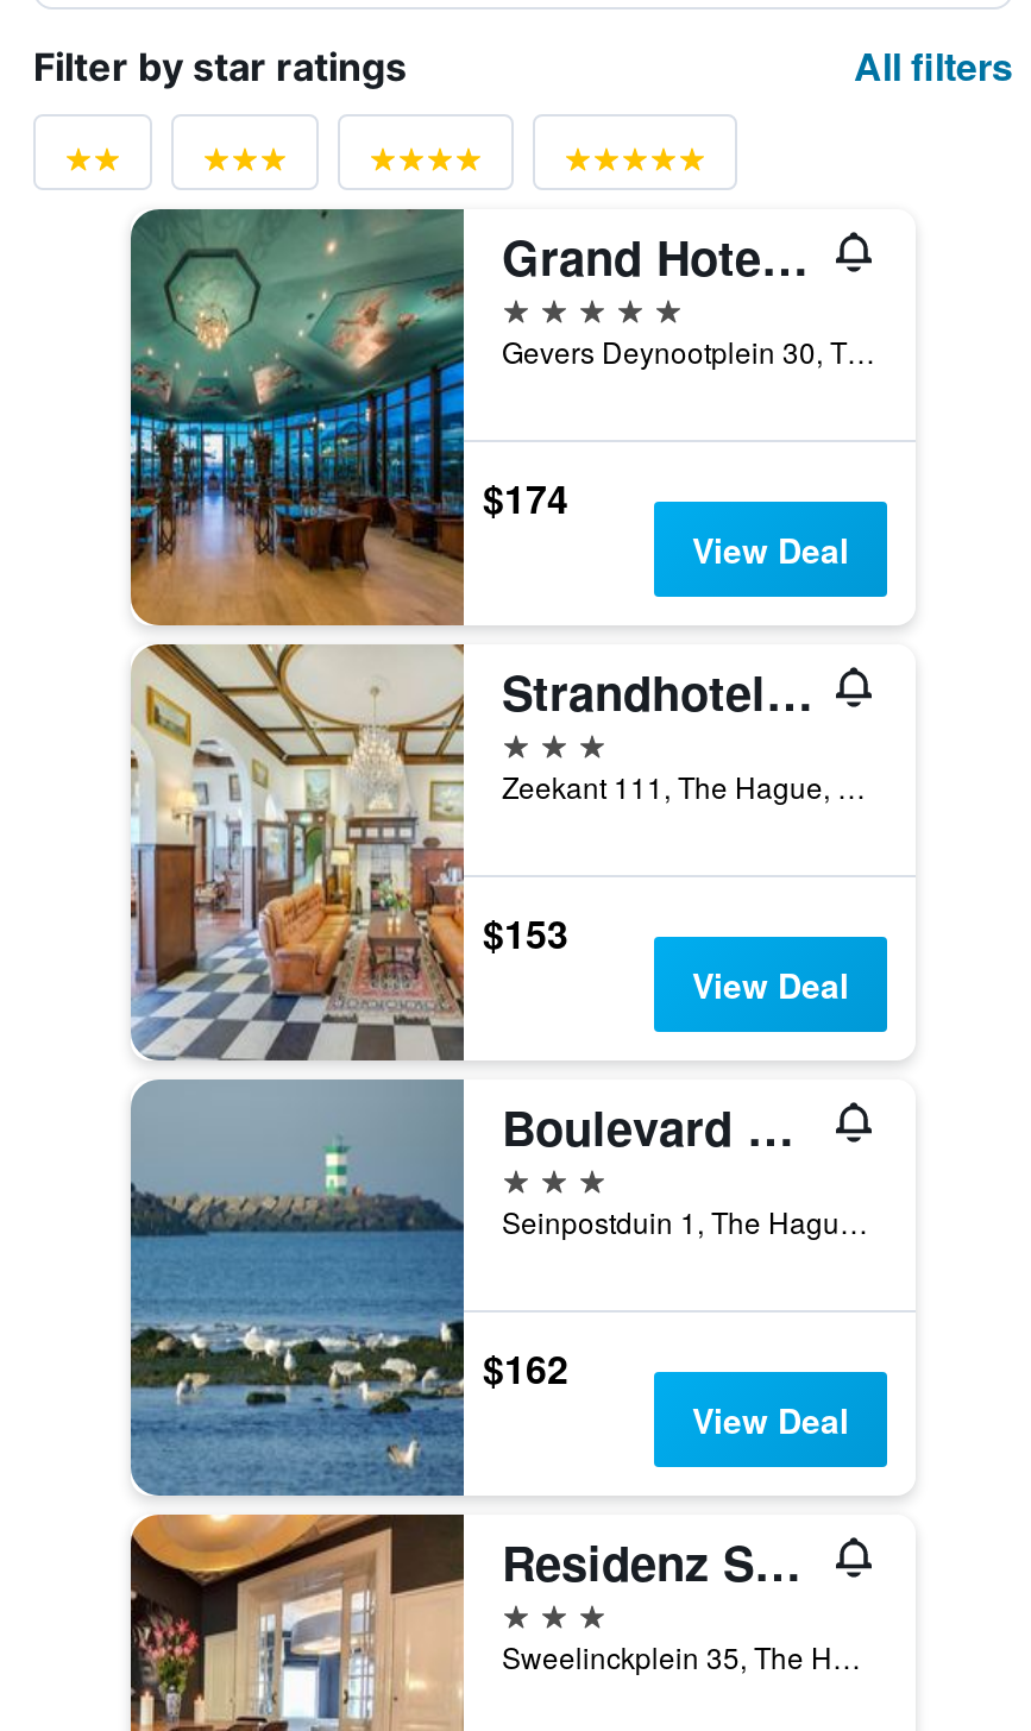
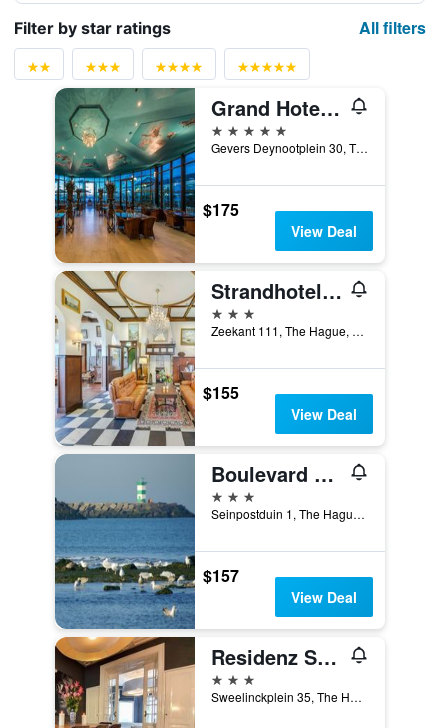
- $174
+ $175

- $153
+ $155

- $162
+ $157
